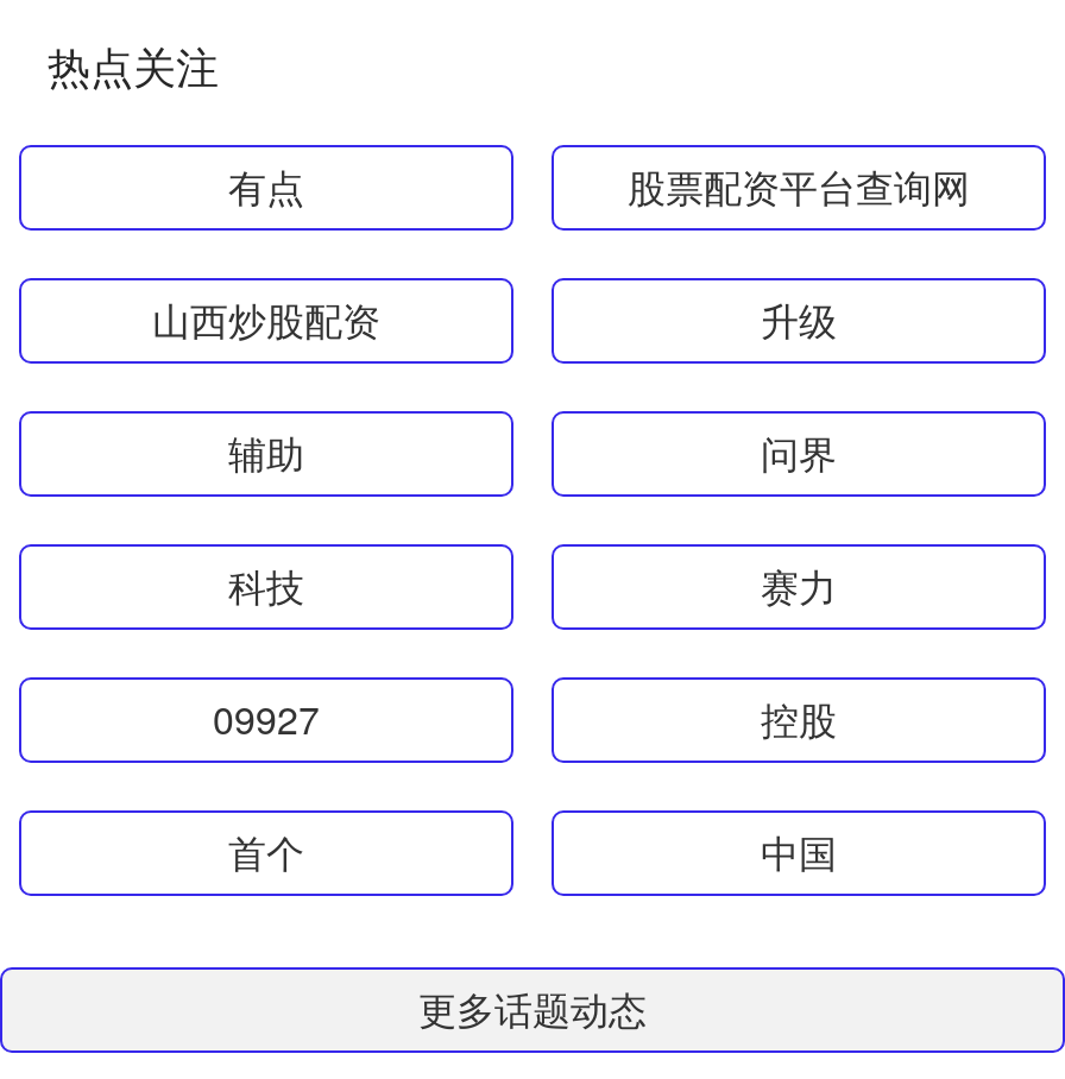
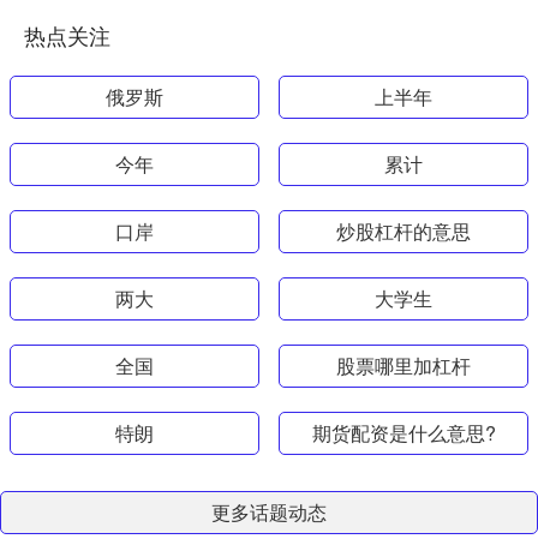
- 有点
- 股票配资平台查询网
+ 俄罗斯
+ 上半年

- 山西炒股配资
- 升级
+ 今年
+ 累计

- 辅助
- 问界
+ 口岸
+ 炒股杠杆的意思

- 科技
- 赛力
+ 两大
+ 大学生

- 09927
- 控股
+ 全国
+ 股票哪里加杠杆

- 首个
- 中国
+ 特朗
+ 期货配资是什么意思?
